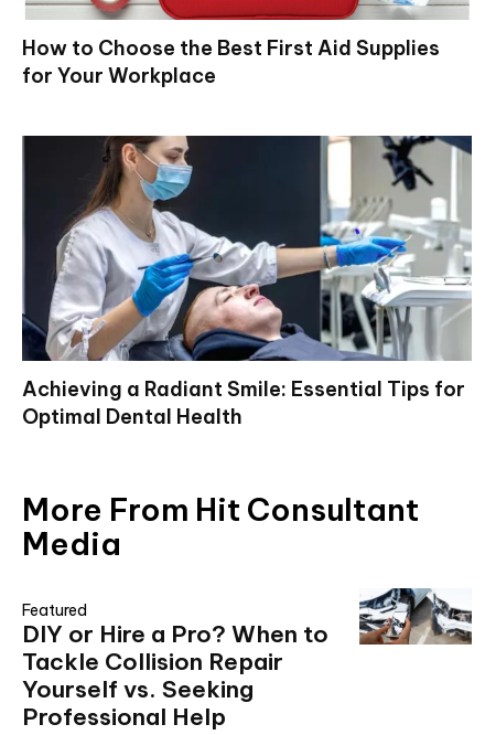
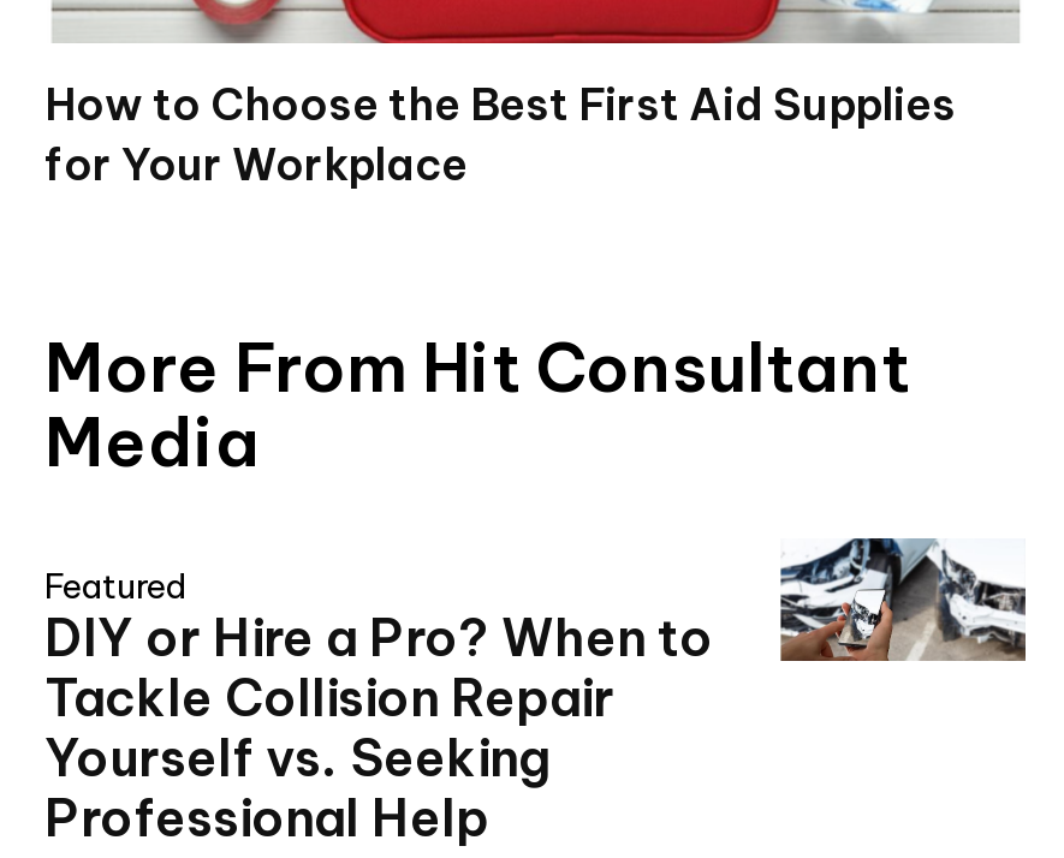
- [image]
- Achieving a Radiant Smile: Essential Tips for
- Optimal Dental Health
